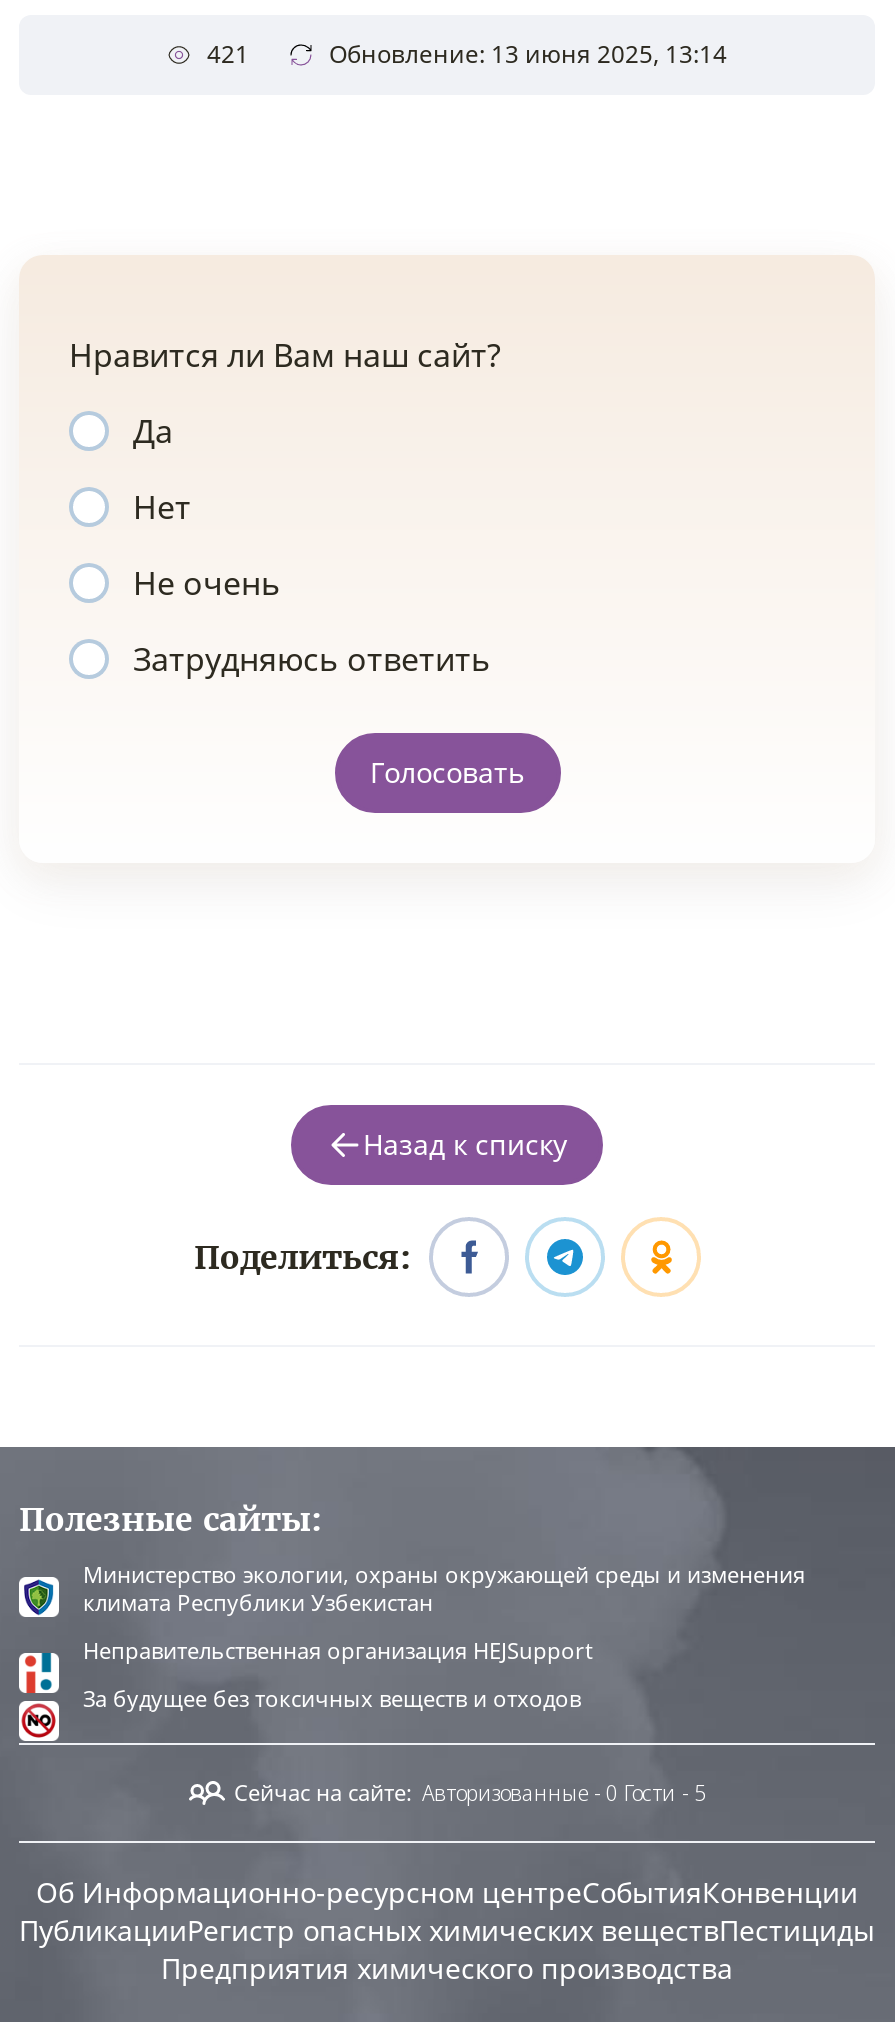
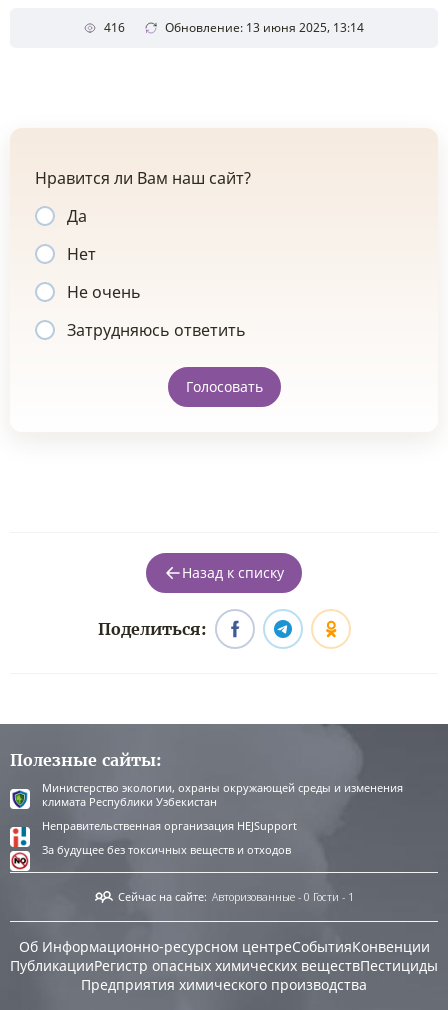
- 421
+ 416

- Сейчас на сайте: Авторизованные - 0 Гости - 5
+ Сейчас на сайте: Авторизованные - 0 Гости - 1
